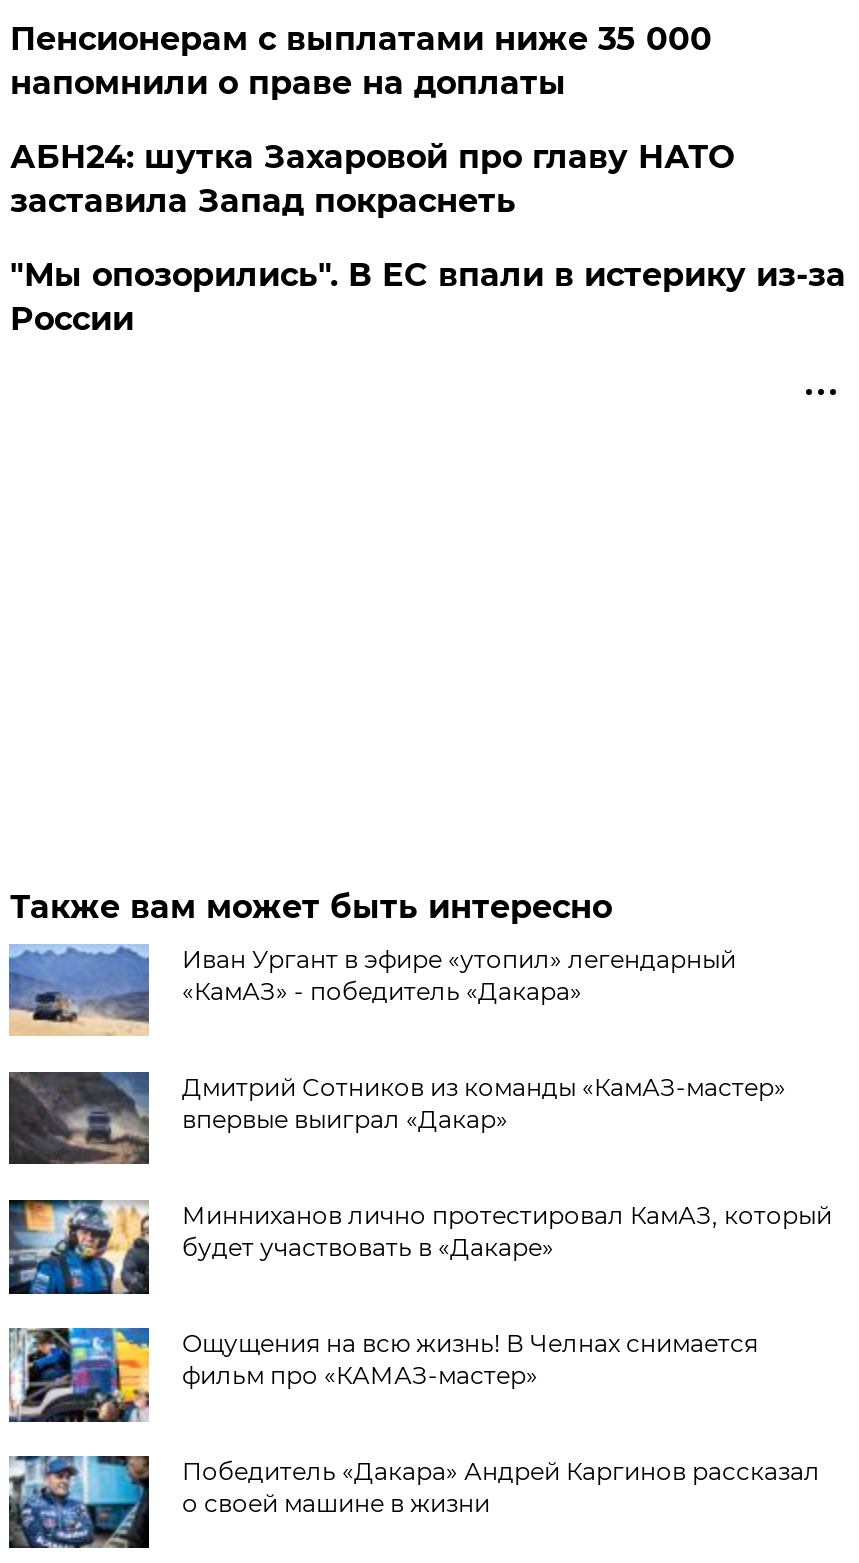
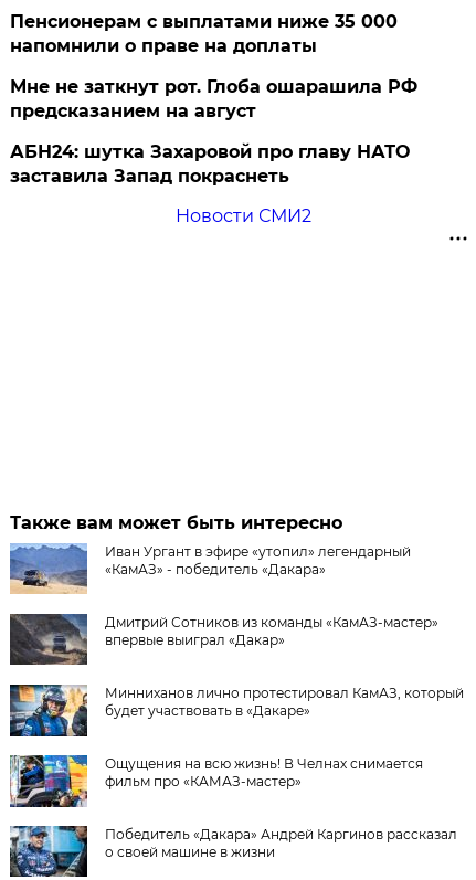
+ Мне не заткнут рот. Глоба ошарашила РФ
+ предсказанием на август

moved down: АБН24: шутка Захаровой про главу НАТО | заставила Запад покраснеть

- "Мы опозорились". В ЕС впали в истерику из-за
- России
+ Новости СМИ2
